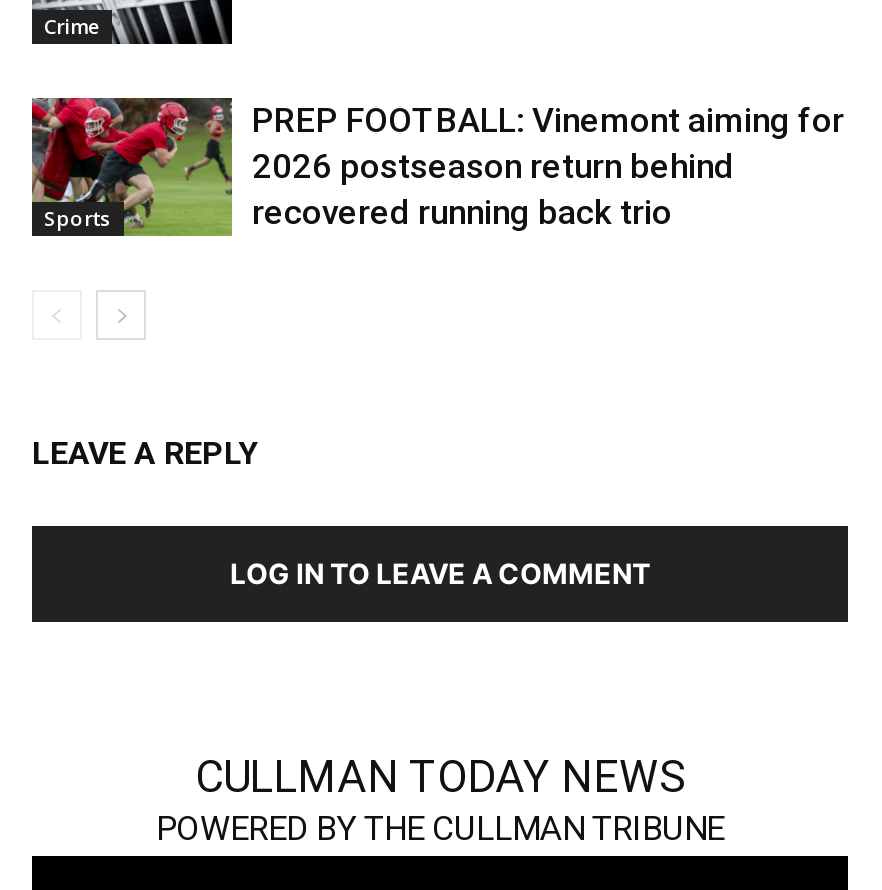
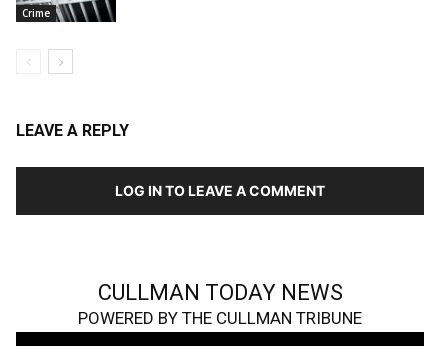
- [image]
- Sports

- PREP FOOTBALL: Vinemont aiming for
- 2026 postseason return behind
- recovered running back trio
